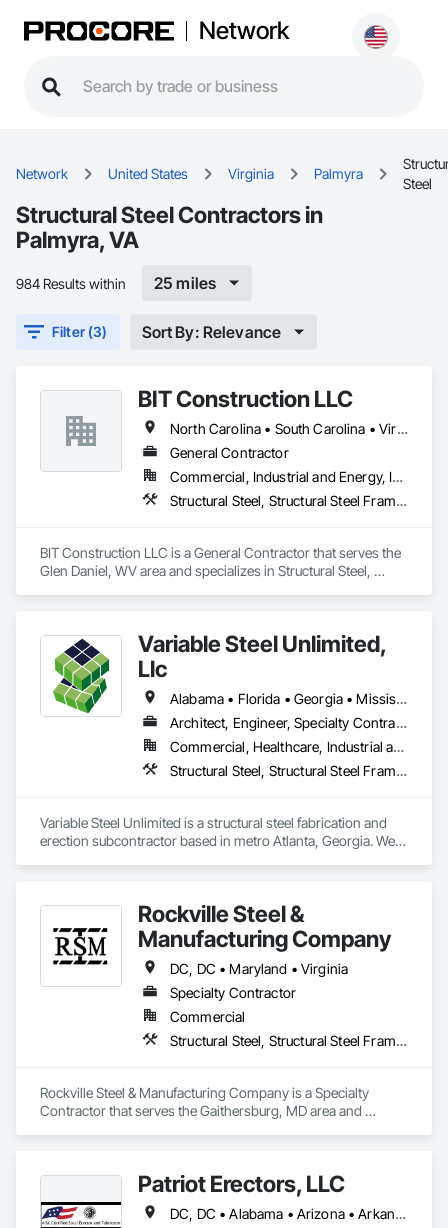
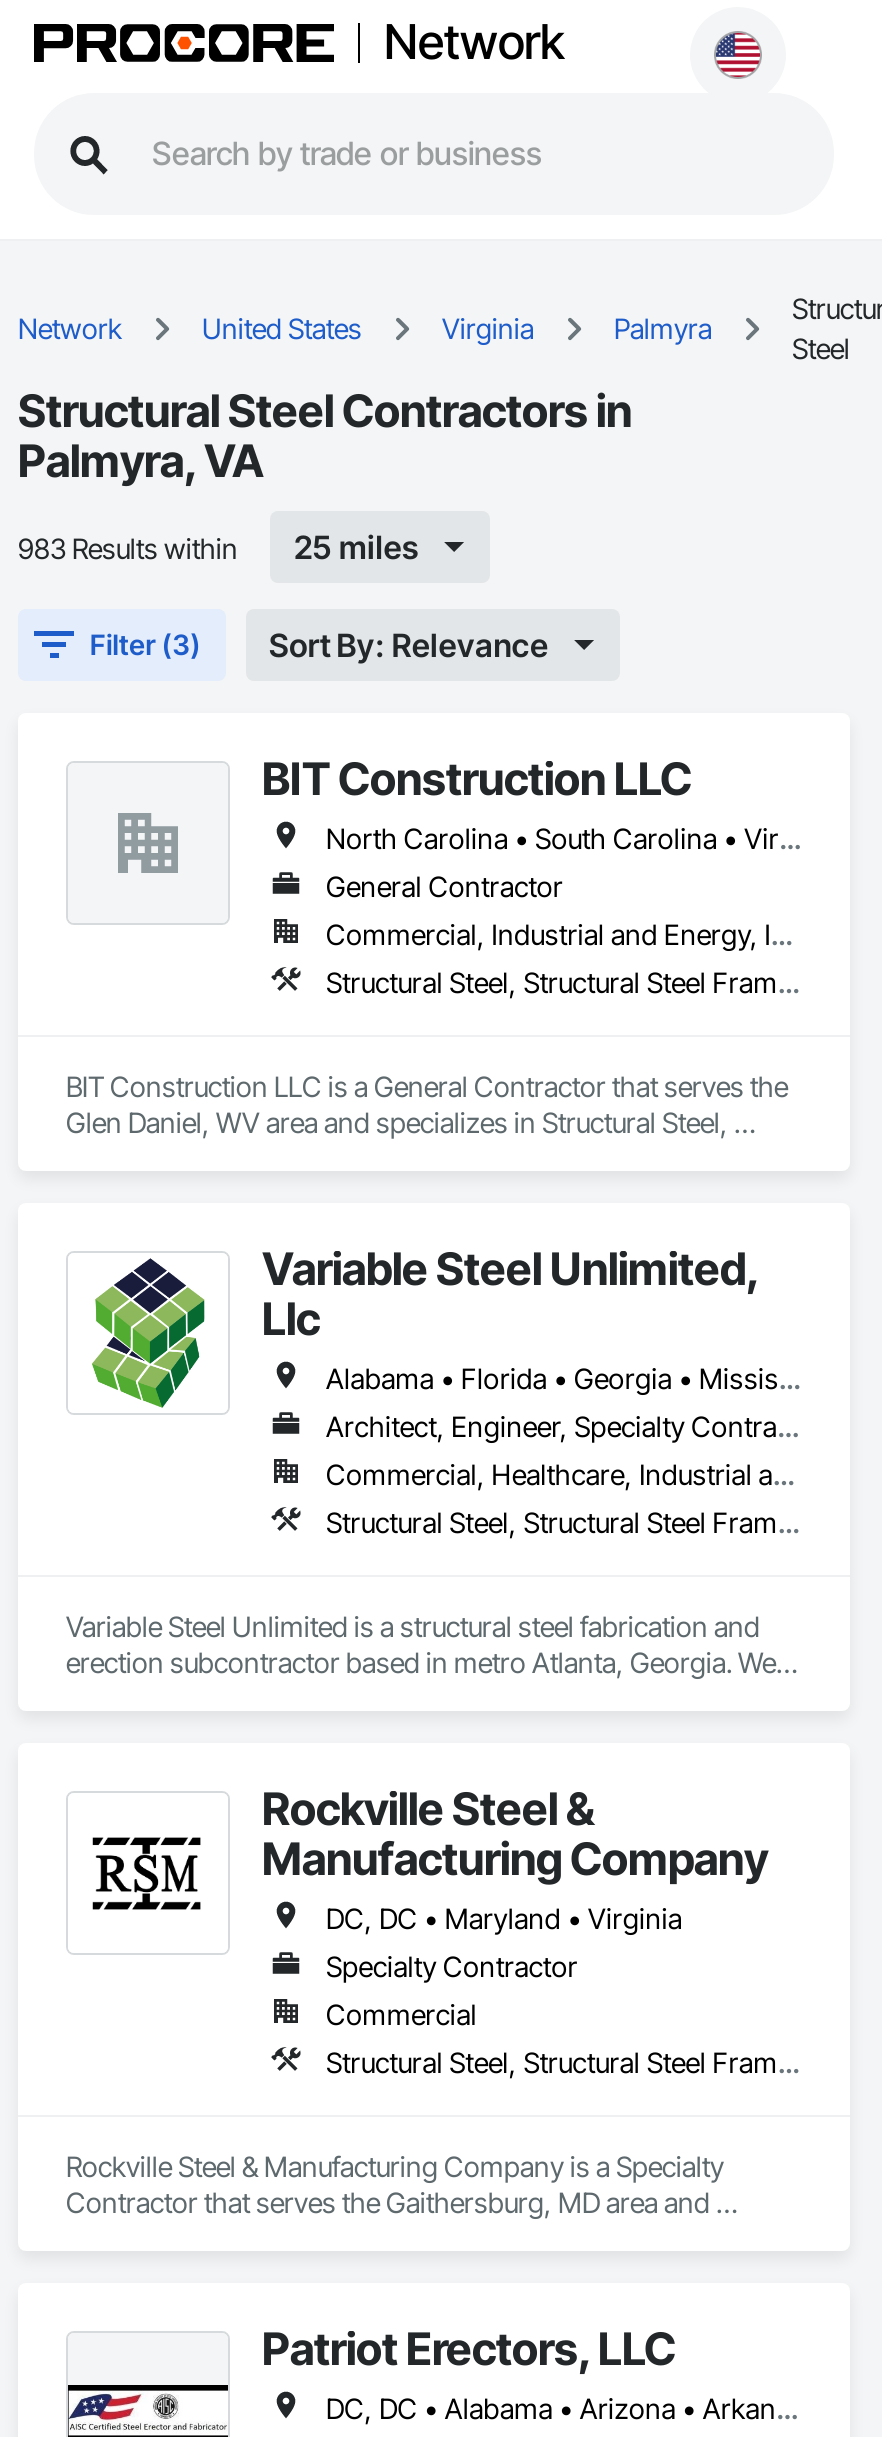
- 984 Results within
+ 983 Results within
